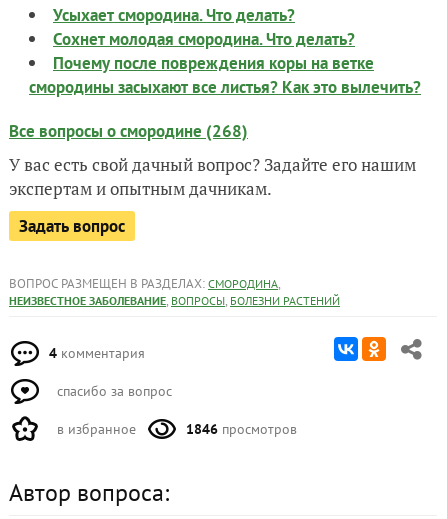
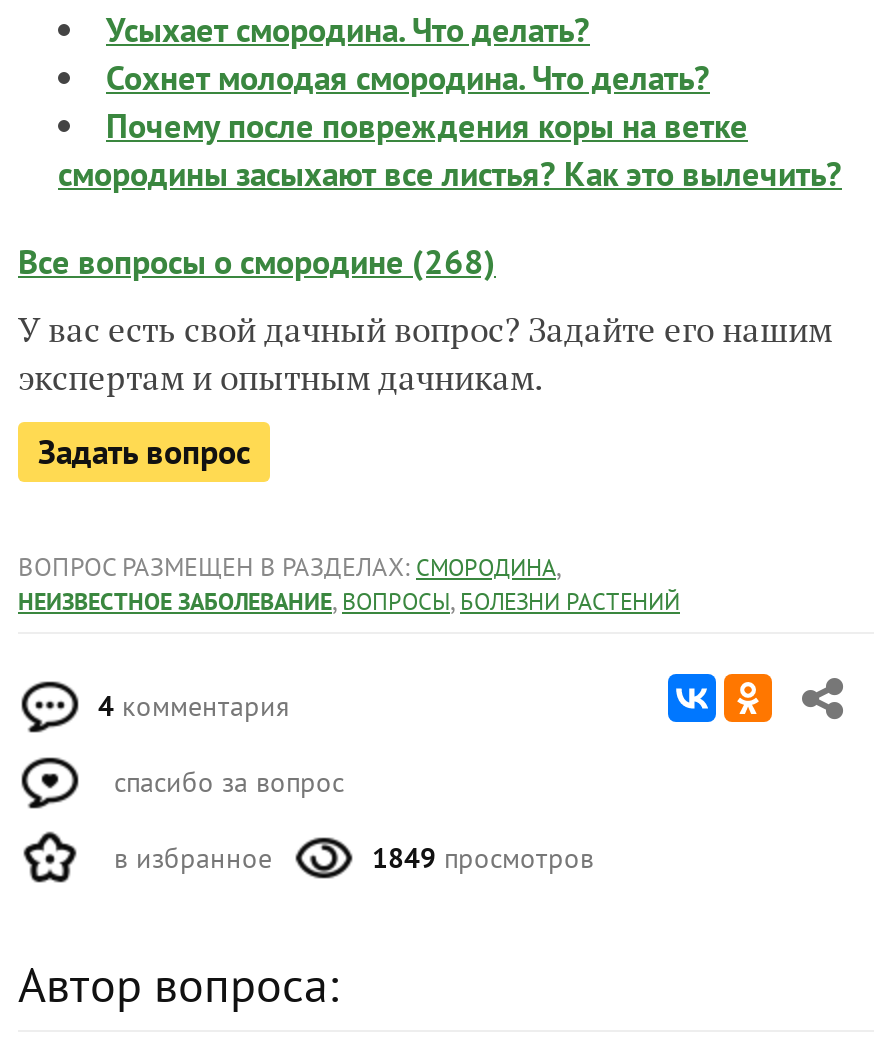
- 1846 просмотров
+ 1849 просмотров
